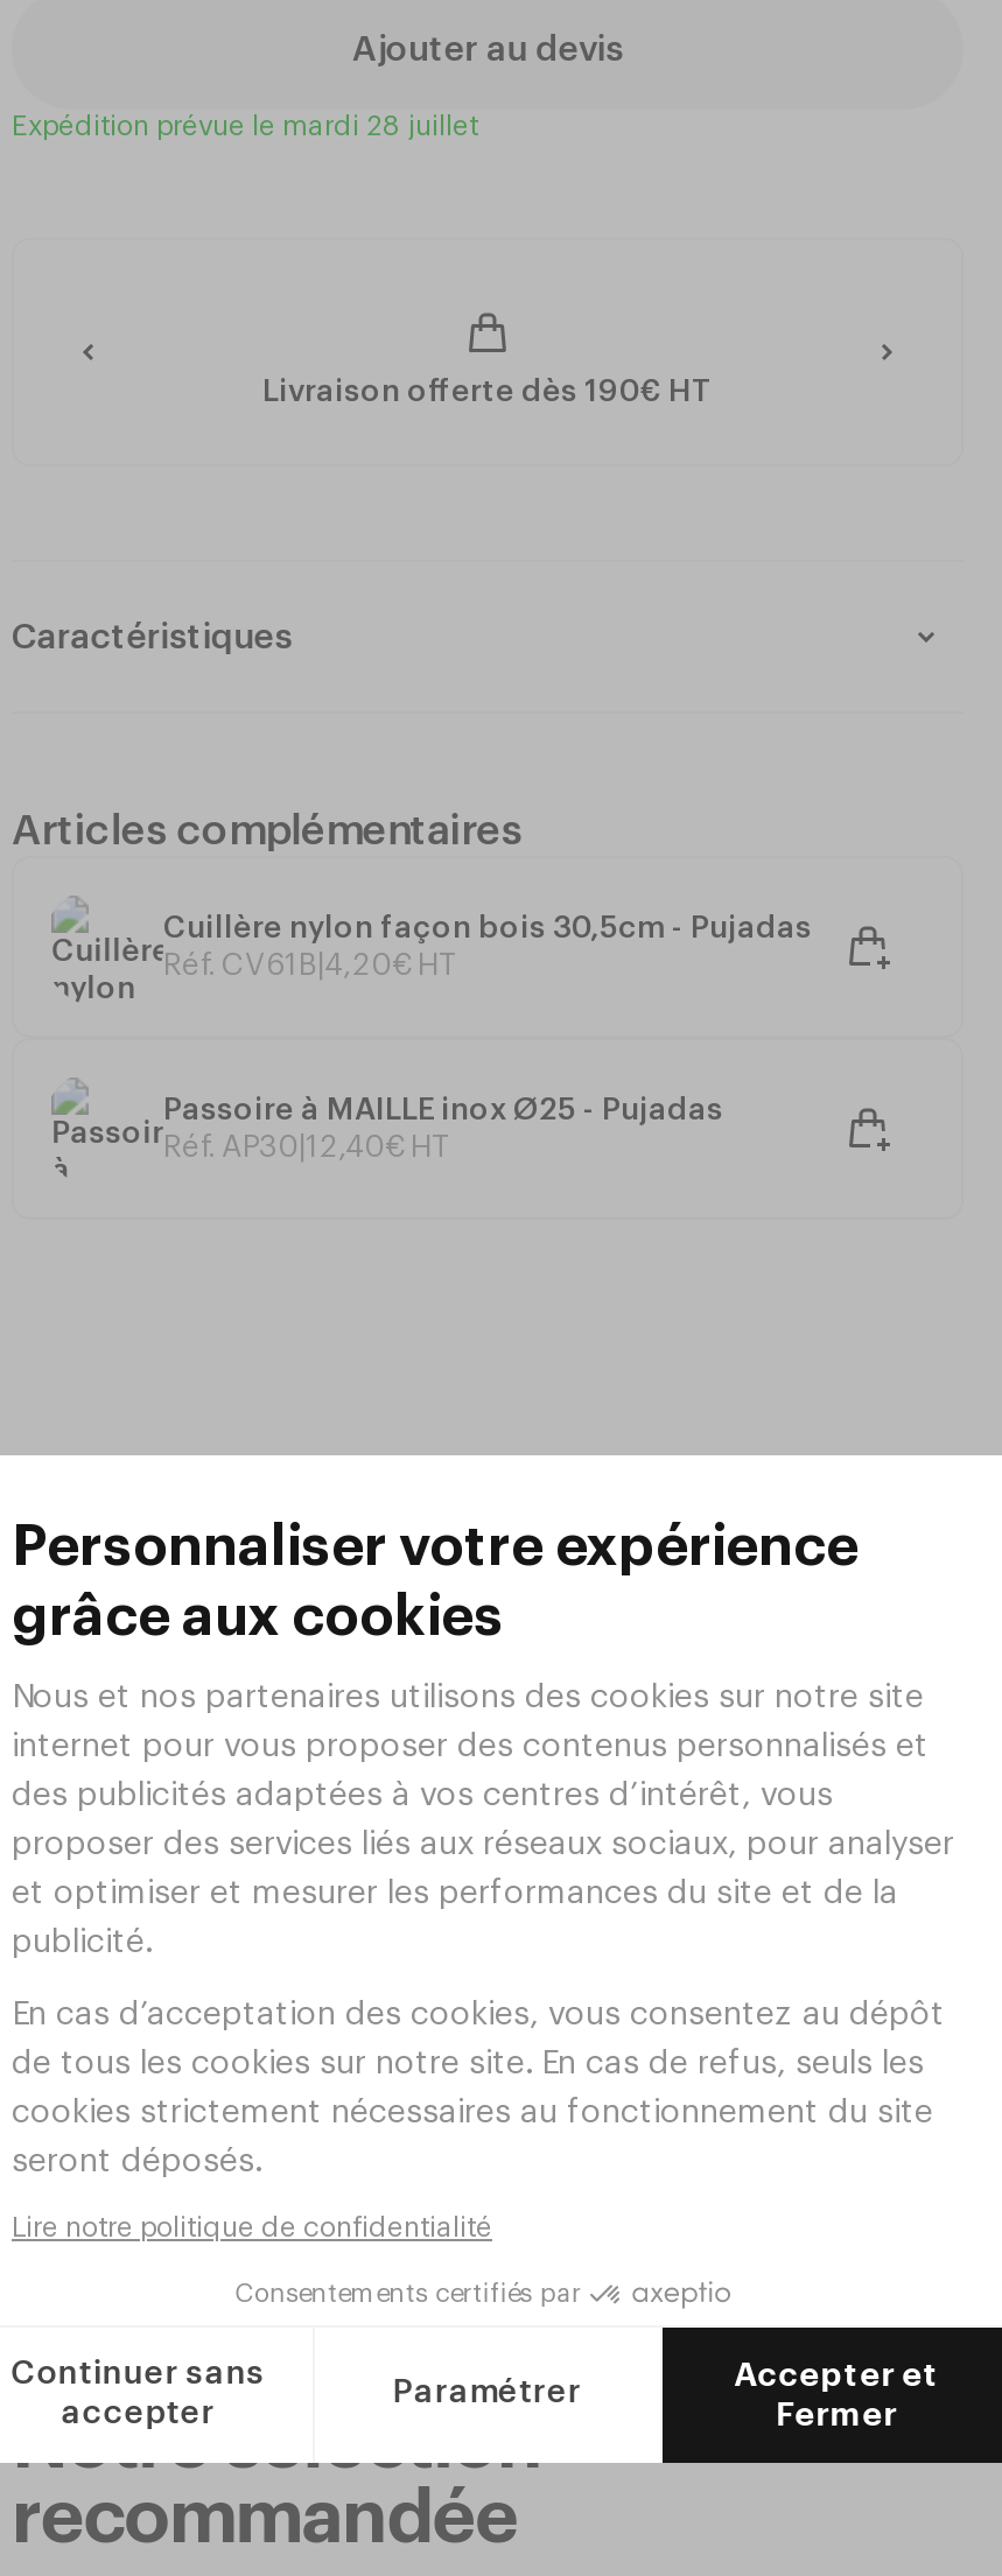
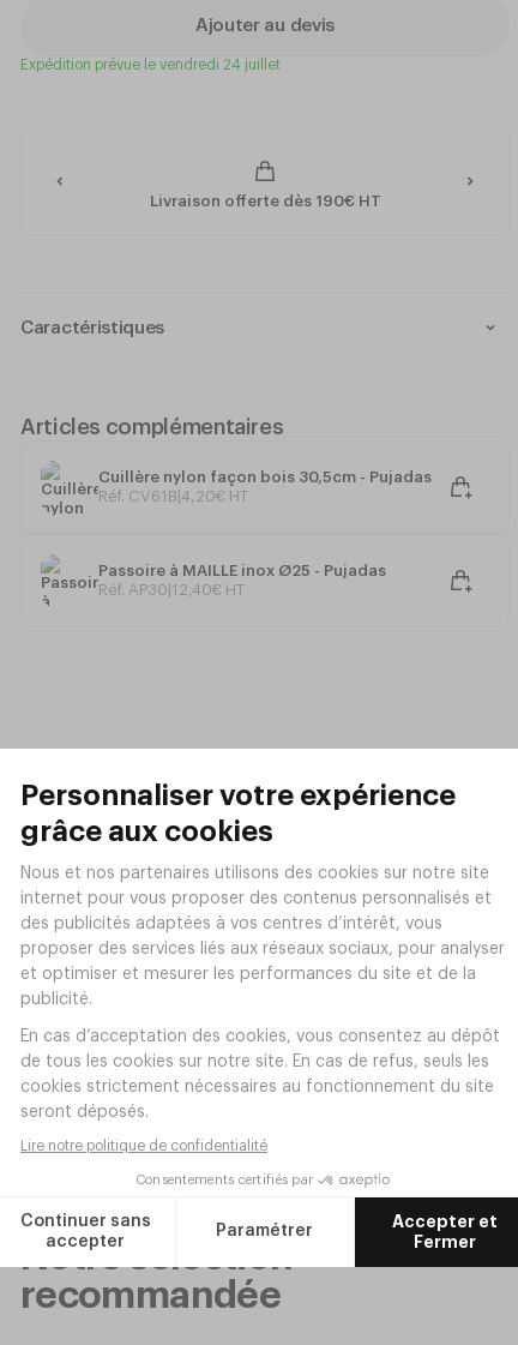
- Expédition prévue le mardi 28 juillet
+ Expédition prévue le vendredi 24 juillet
